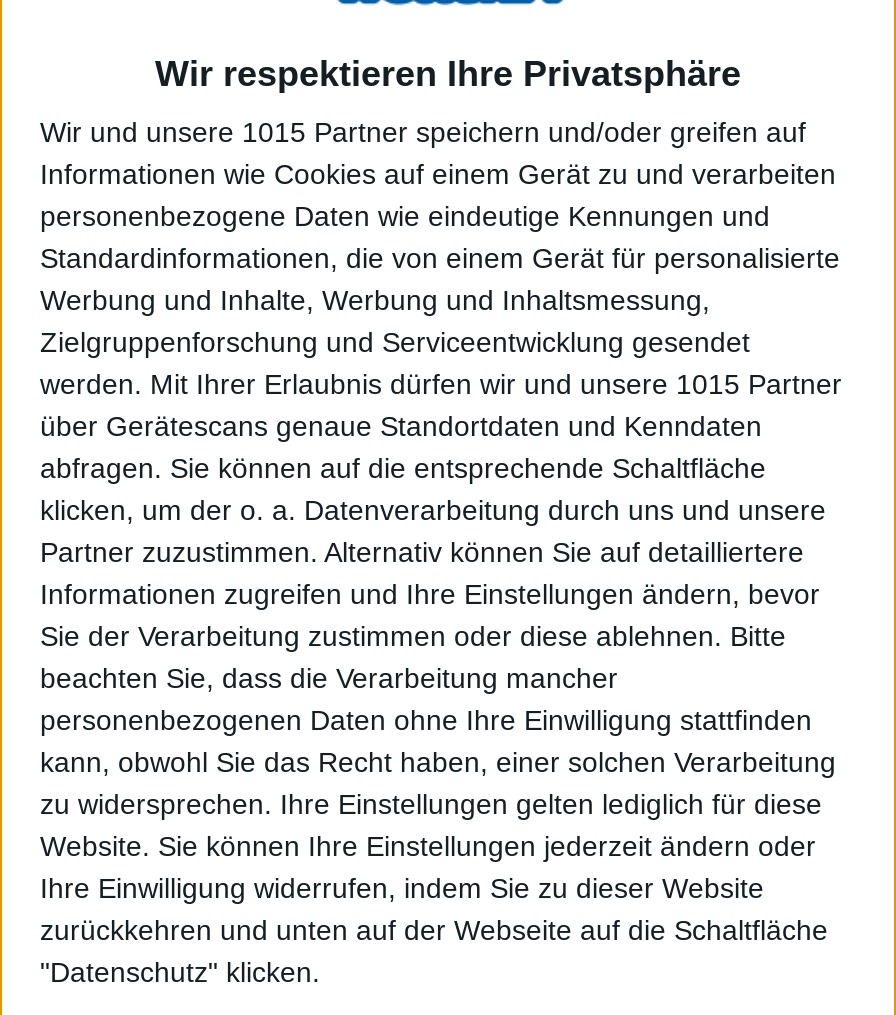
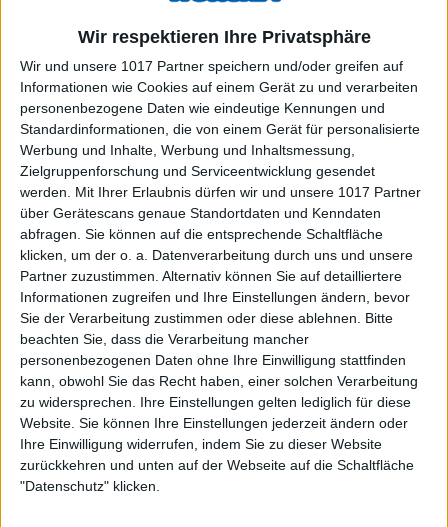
- Wir und unsere 1015 Partner speichern und/oder greifen auf
+ Wir und unsere 1017 Partner speichern und/oder greifen auf

- werden. Mit Ihrer Erlaubnis dürfen wir und unsere 1015 Partner
+ werden. Mit Ihrer Erlaubnis dürfen wir und unsere 1017 Partner
